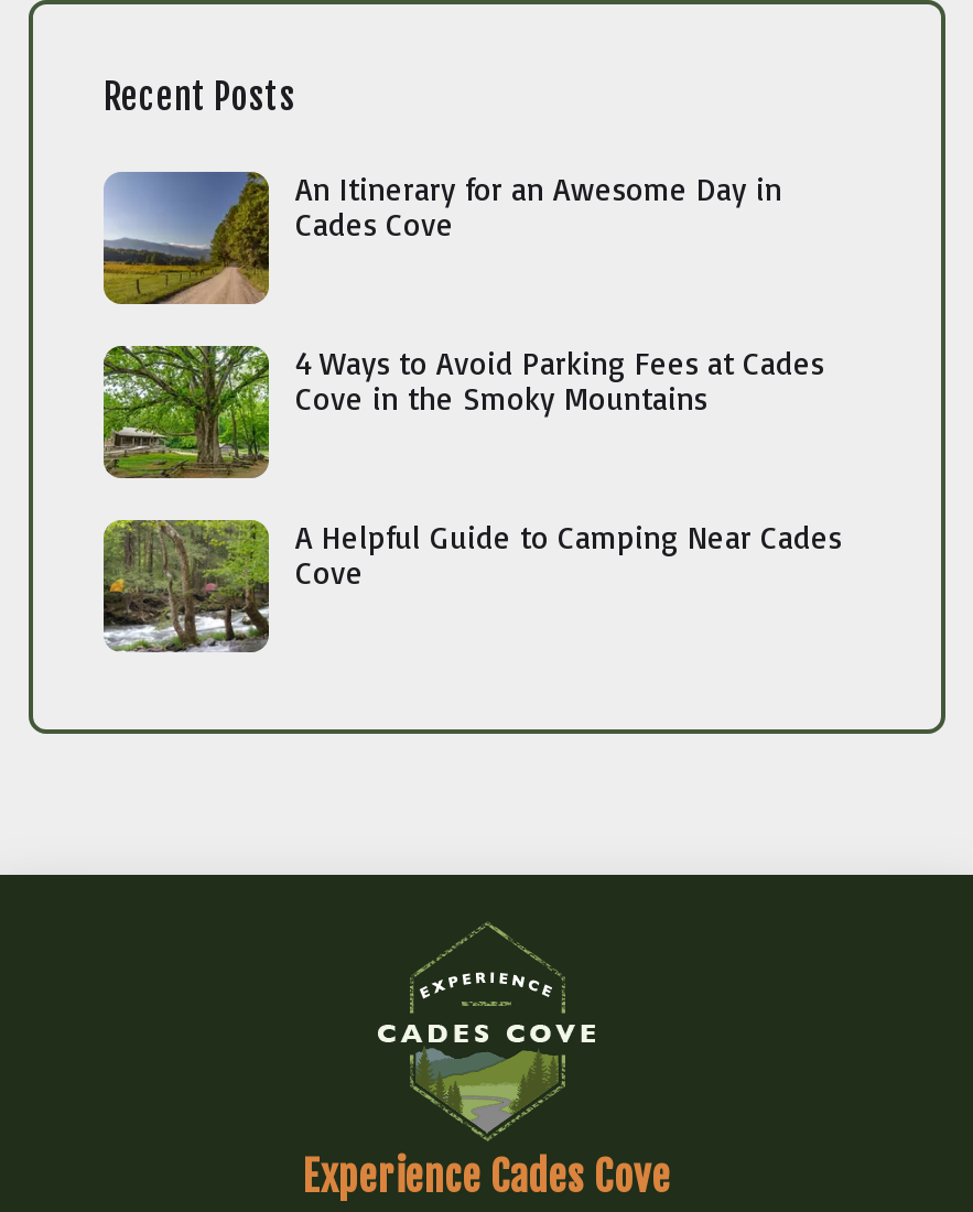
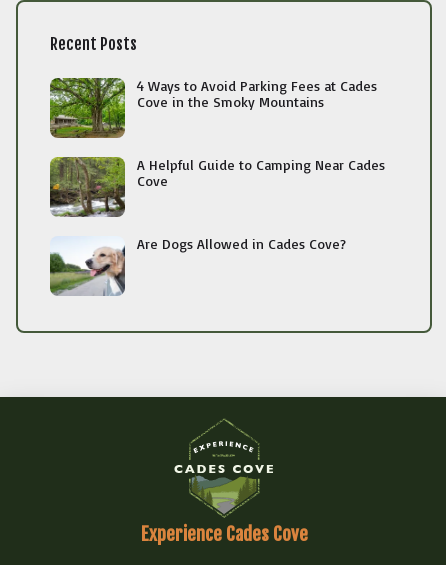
- [image]
- An Itinerary for an Awesome Day in
- Cades Cove

moved up: [image] | 4 Ways to Avoid Parking Fees at Cades | Cove in the Smoky Mountains | A Helpful Guide to Camping Near Cades | Cove

+ [image]
+ Are Dogs Allowed in Cades Cove?
